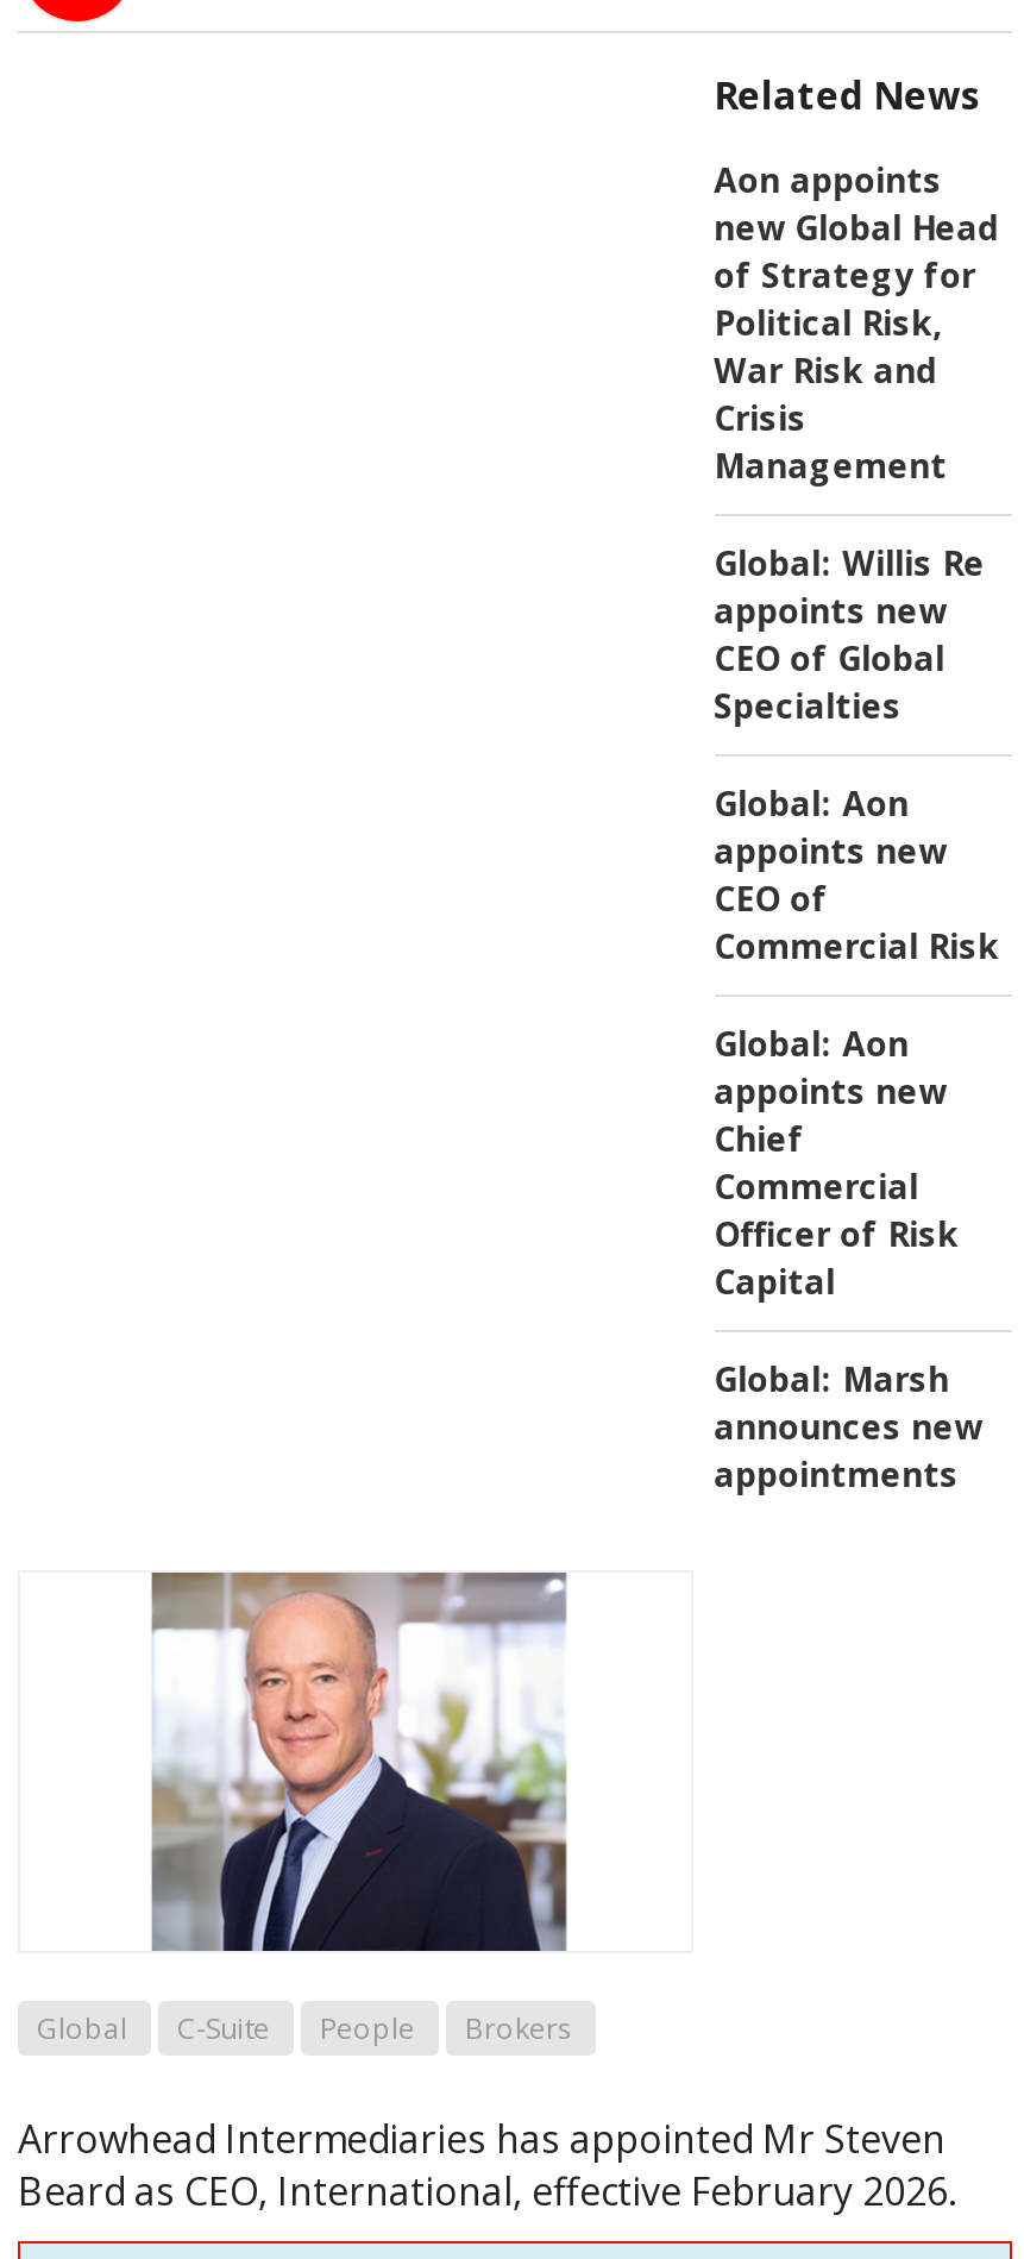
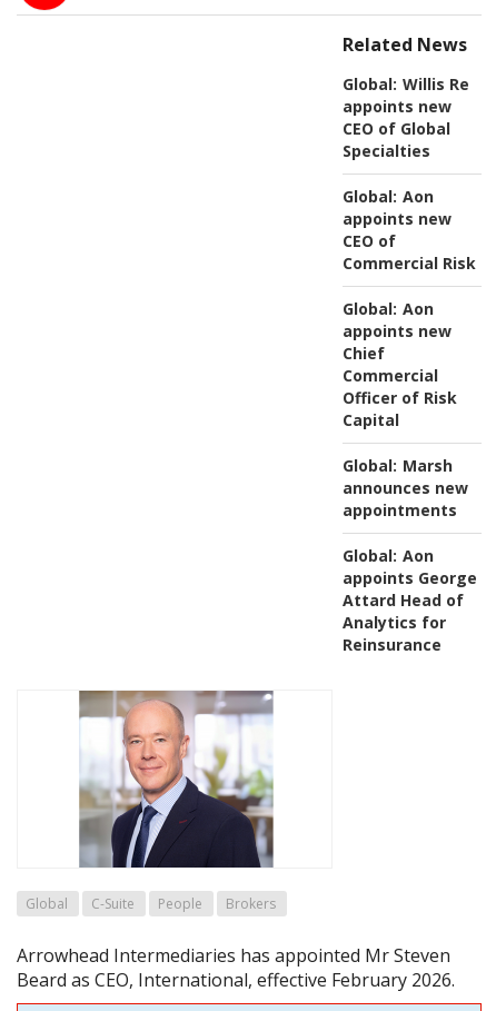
- Aon appoints
- new Global Head
- of Strategy for
- Political Risk,
- War Risk and
- Crisis
- Management

moved up: Global: Willis Re | appoints new | CEO of Global | ... | announces new | appointments

+ Global: Aon
+ appoints George
+ Attard Head of
+ Analytics for
+ Reinsurance
